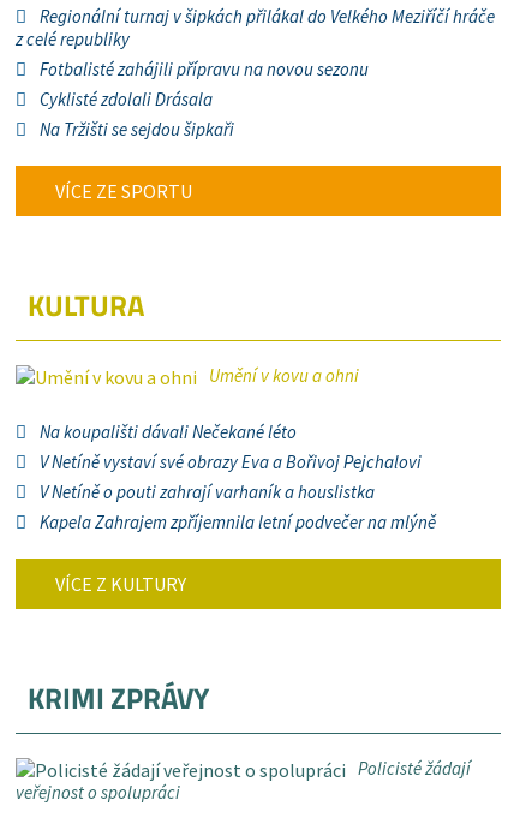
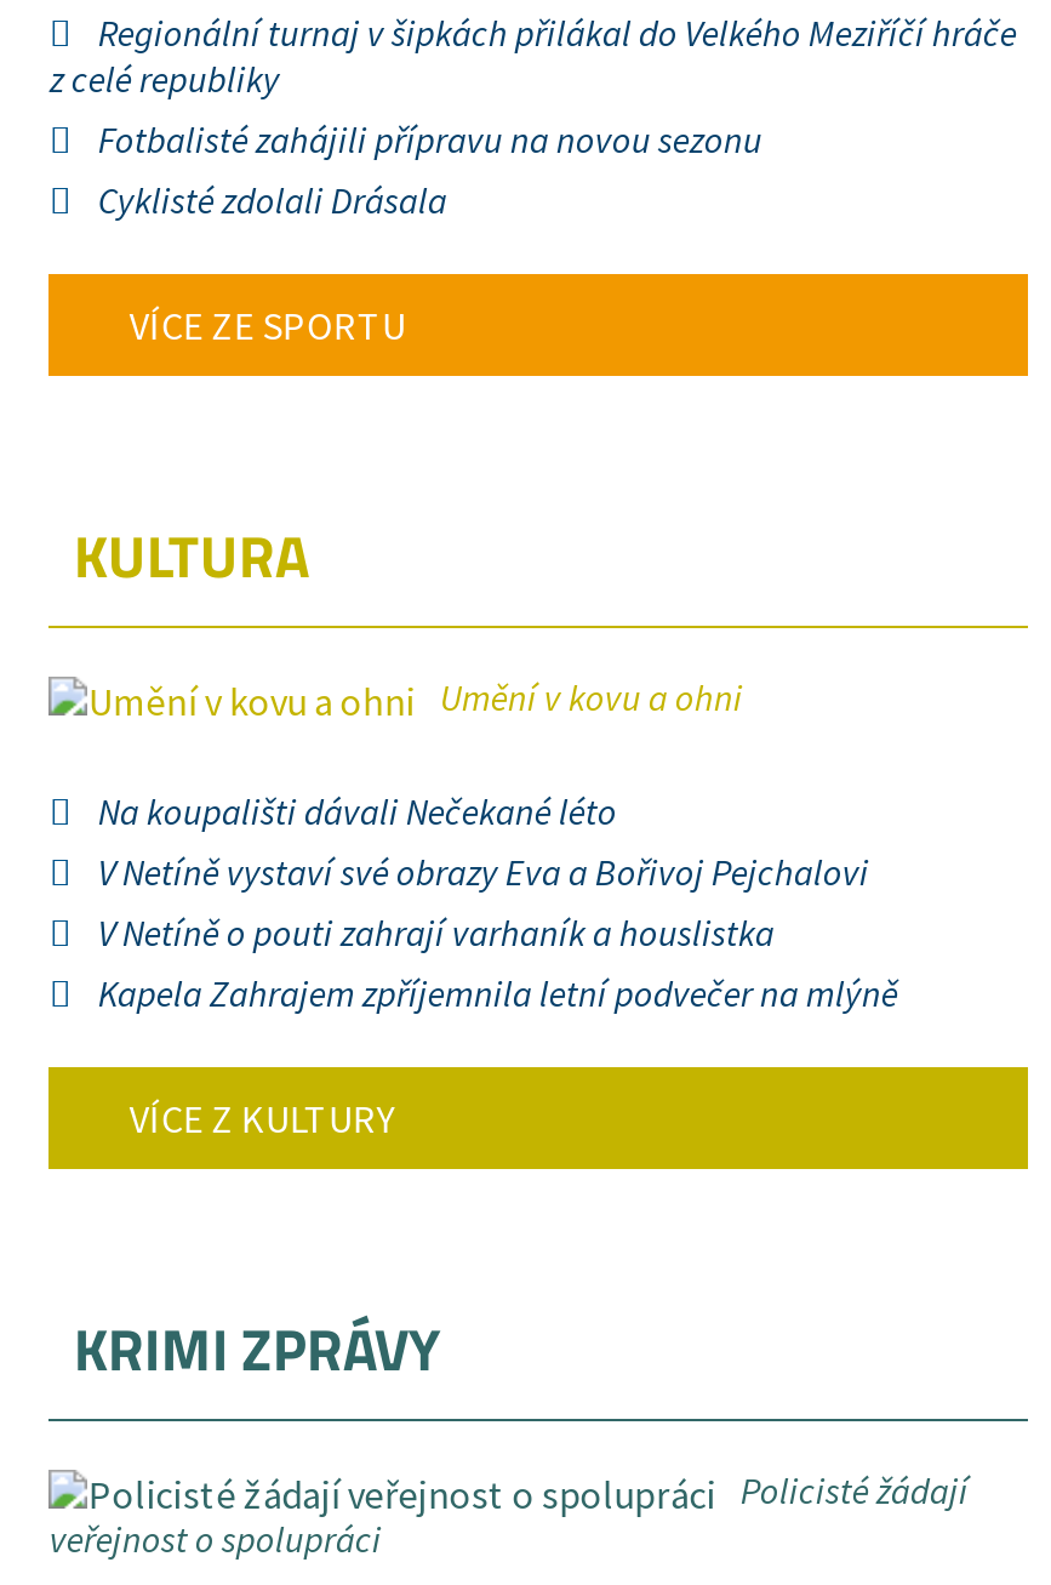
- Na Tržišti se sejdou šipkaři
